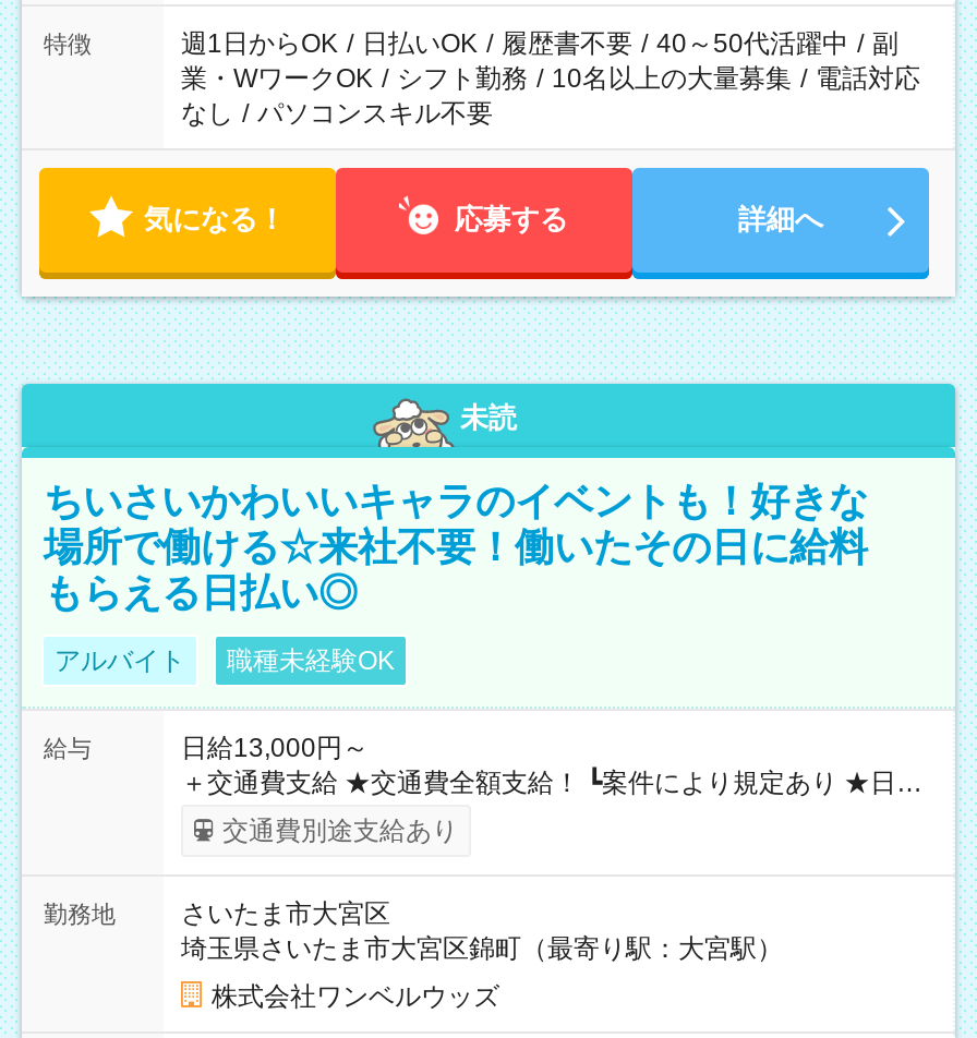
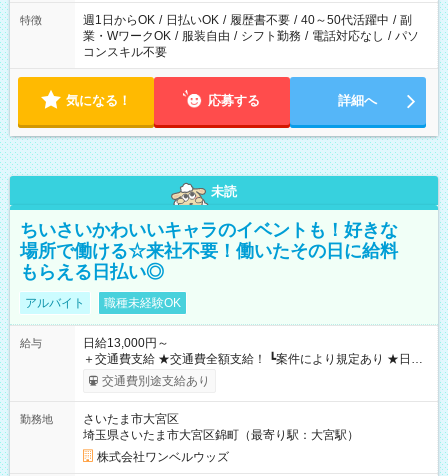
- 業・WワークOK / シフト勤務 / 10名以上の大量募集 / 電話対応
- なし / パソコンスキル不要
+ 業・WワークOK / 服装自由 / シフト勤務 / 電話対応なし / パソ
+ コンスキル不要
